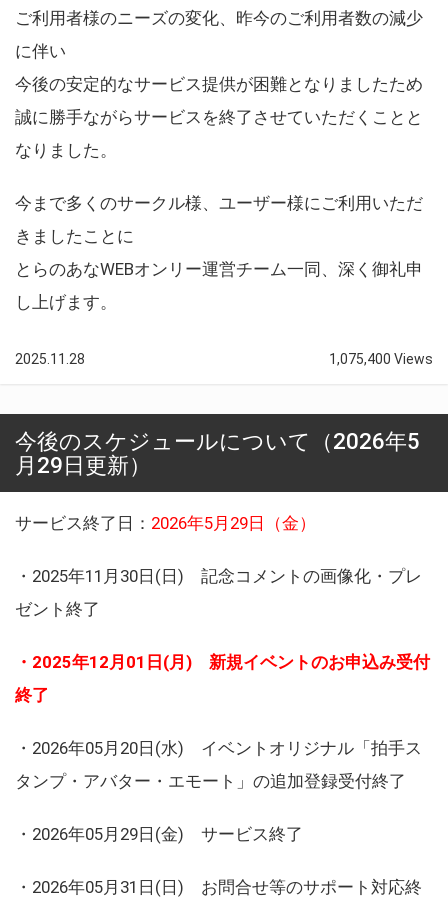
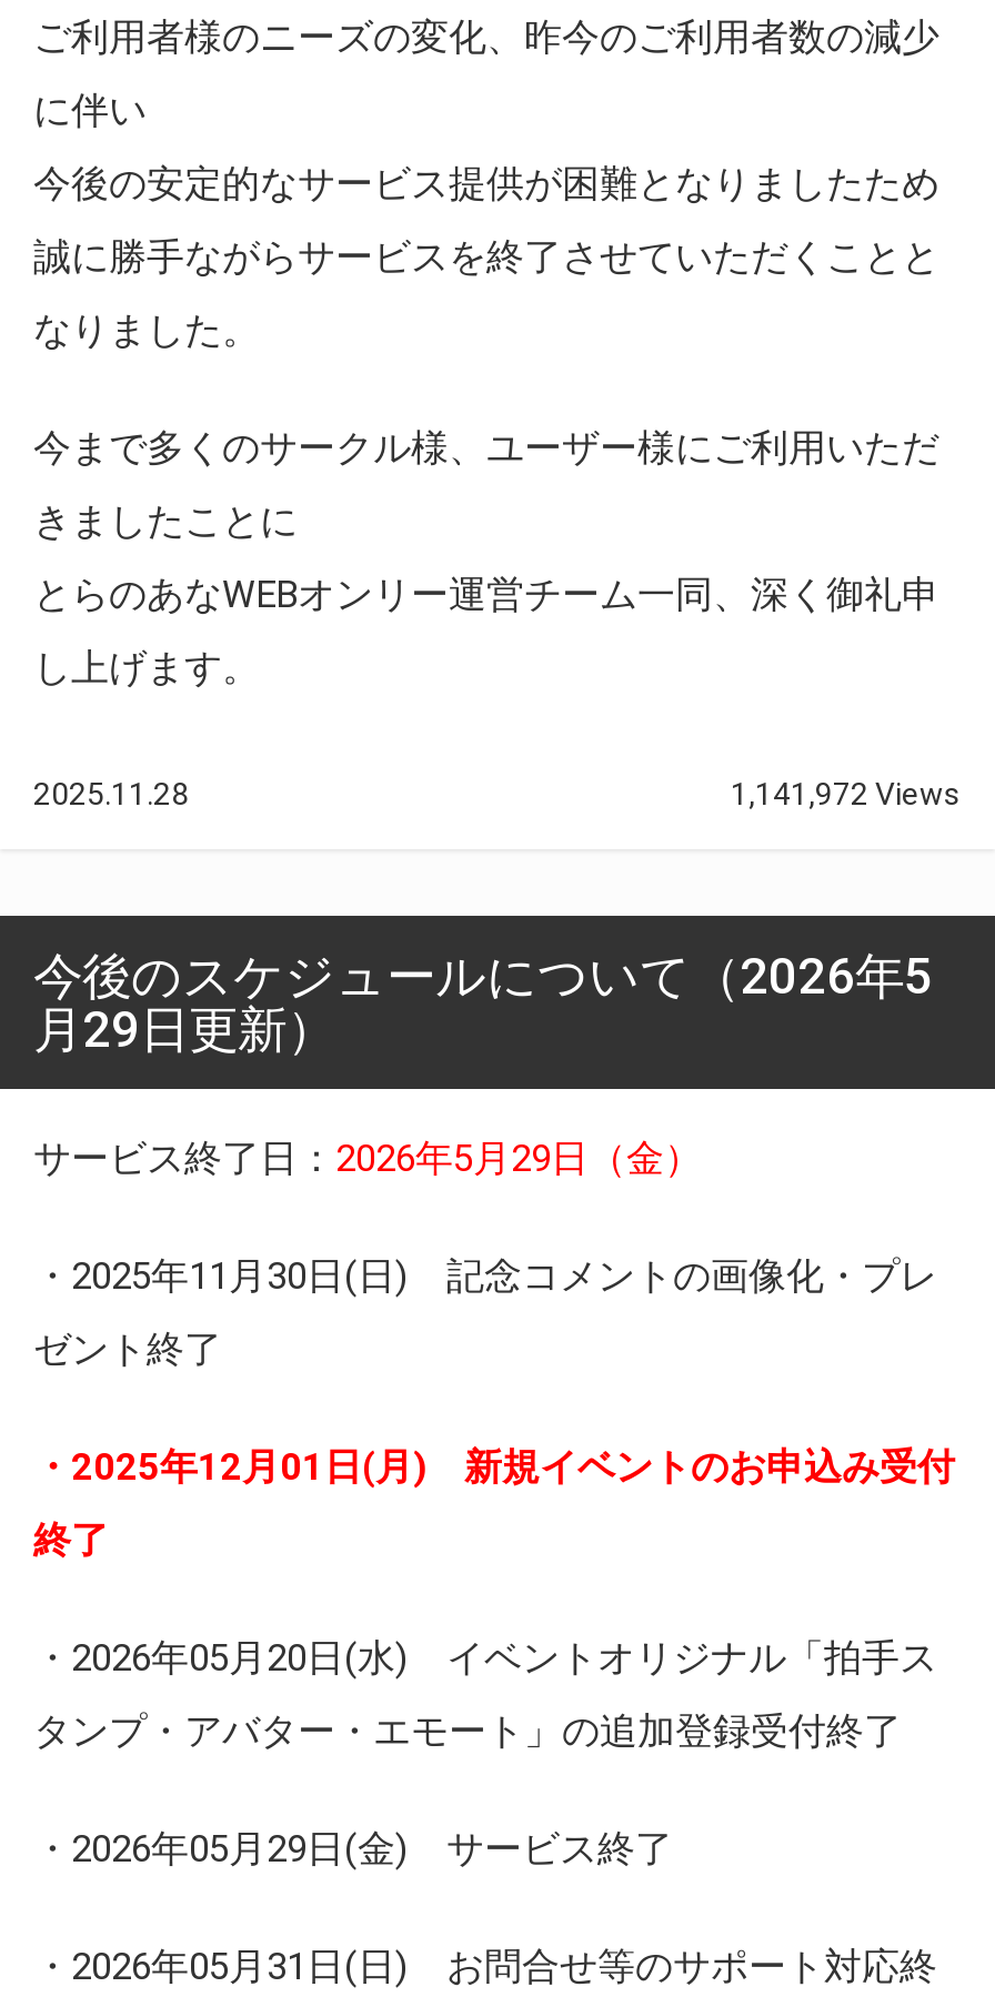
- 1,075,400 Views
+ 1,141,972 Views
